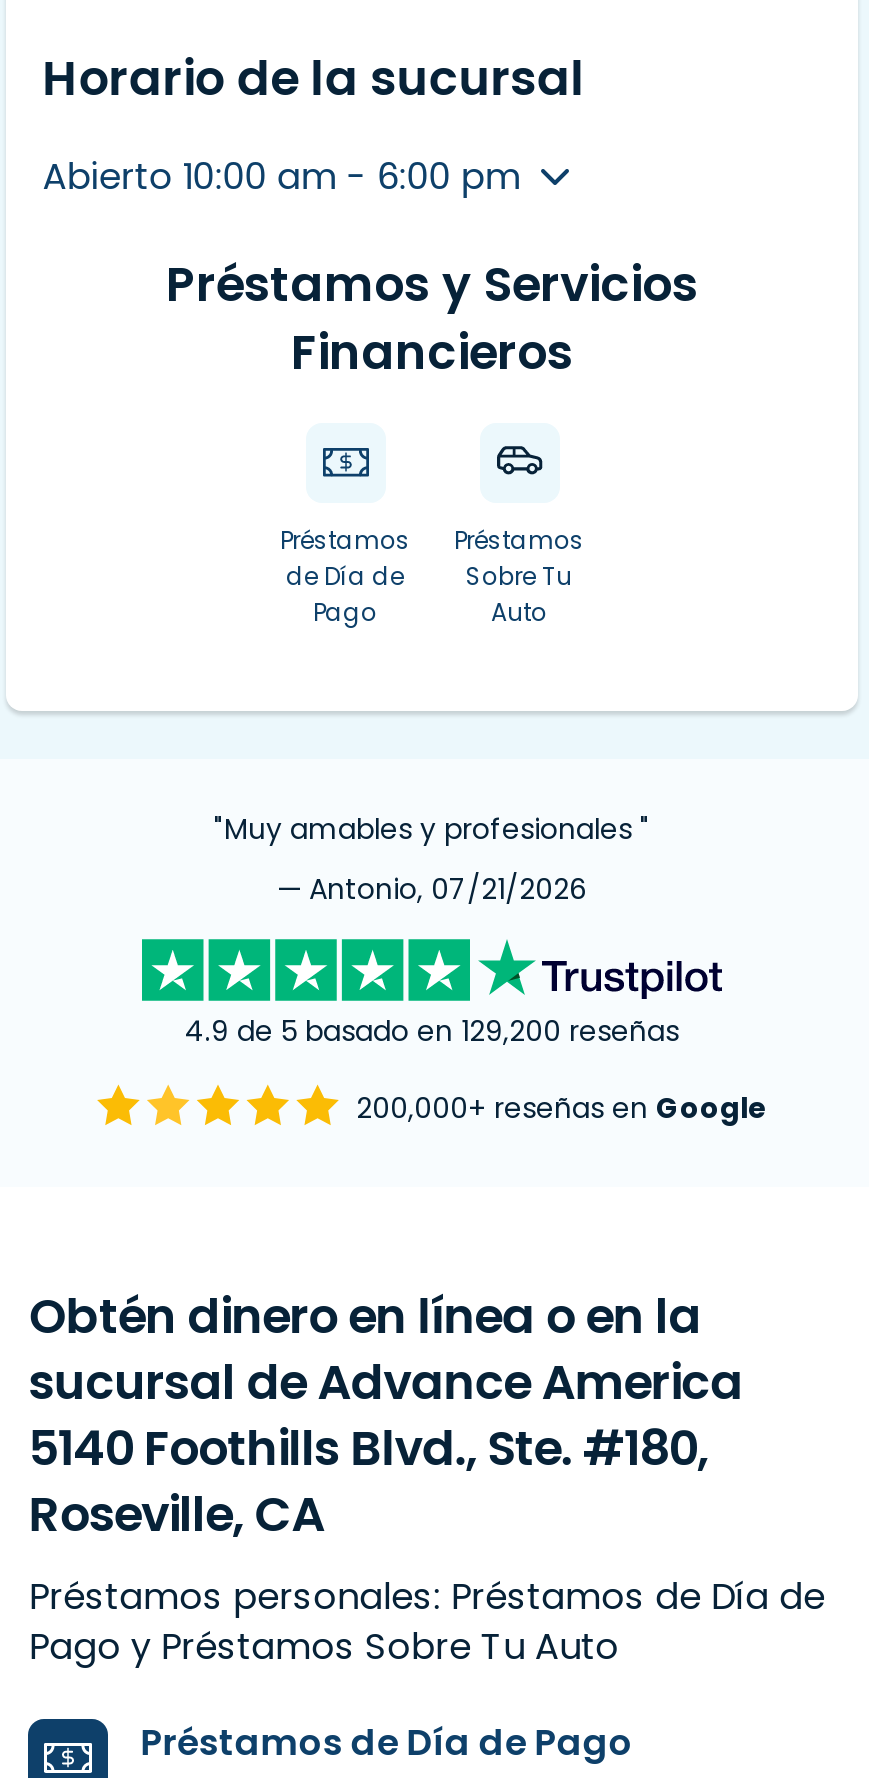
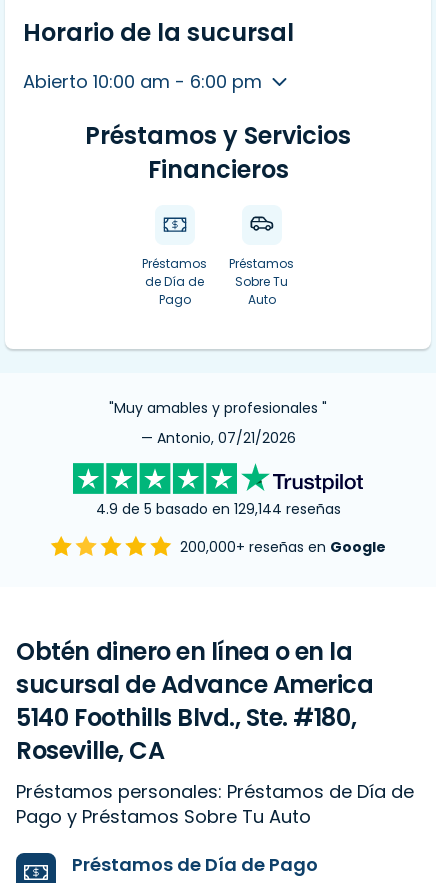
- 4.9 de 5 basado en 129,200 reseñas
+ 4.9 de 5 basado en 129,144 reseñas
